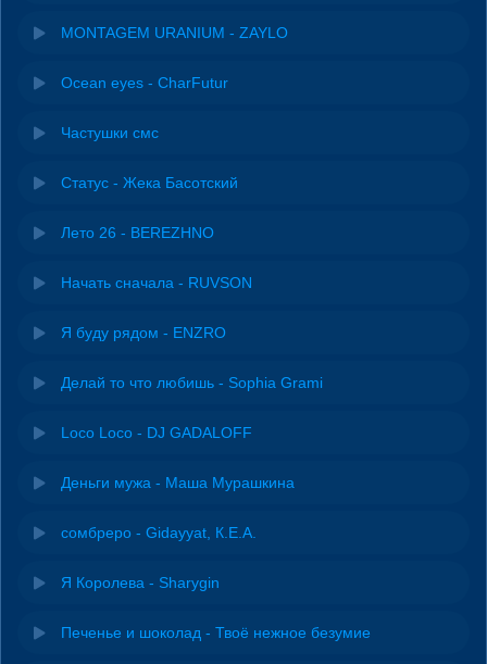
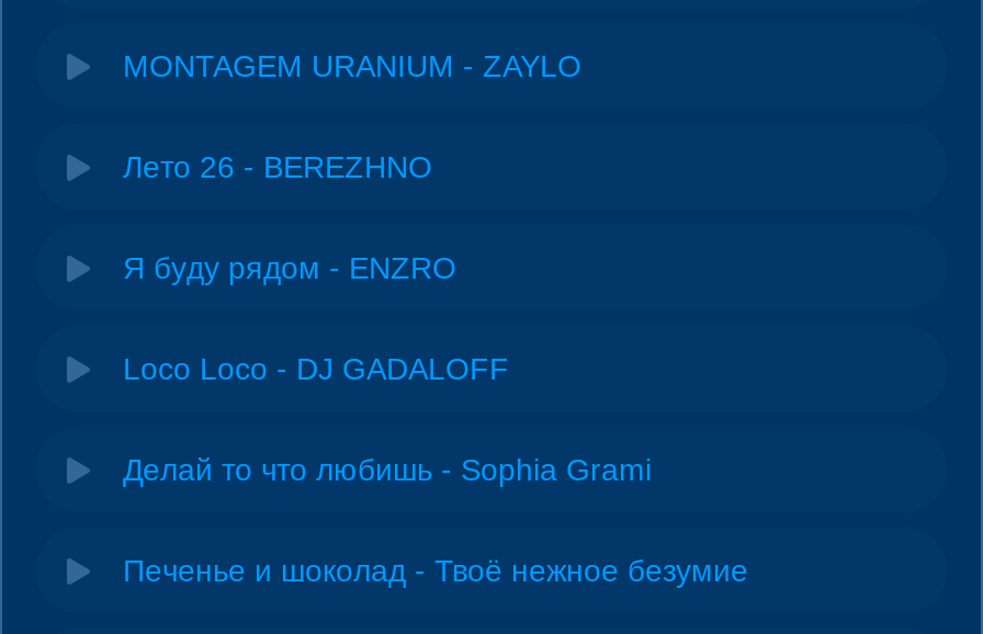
- Ocean eyes - CharFutur
- Частушки смс
- Статус - Жека Басотский

- Начать сначала - RUVSON

moved up: Loco Loco - DJ GADALOFF

- Деньги мужа - Маша Мурашкина
- сомбреро - Gidayyat, К.Е.А.
- Я Королева - Sharygin
